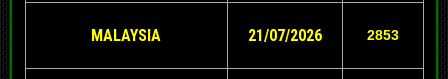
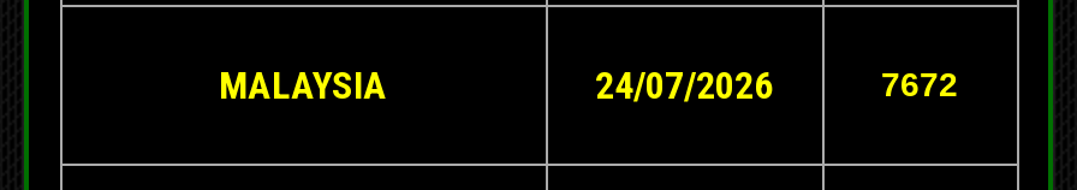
- 21/07/2026
+ 24/07/2026

- 2853
+ 7672
